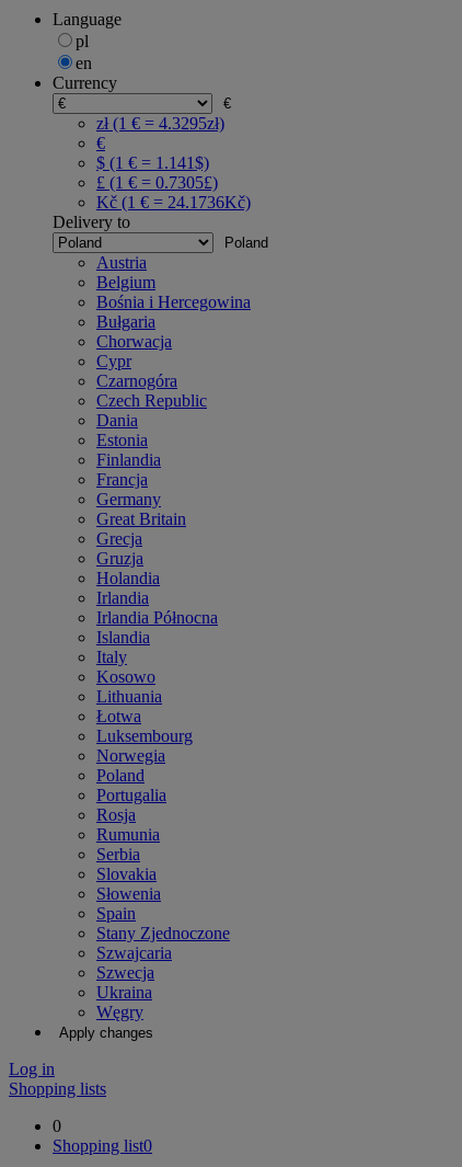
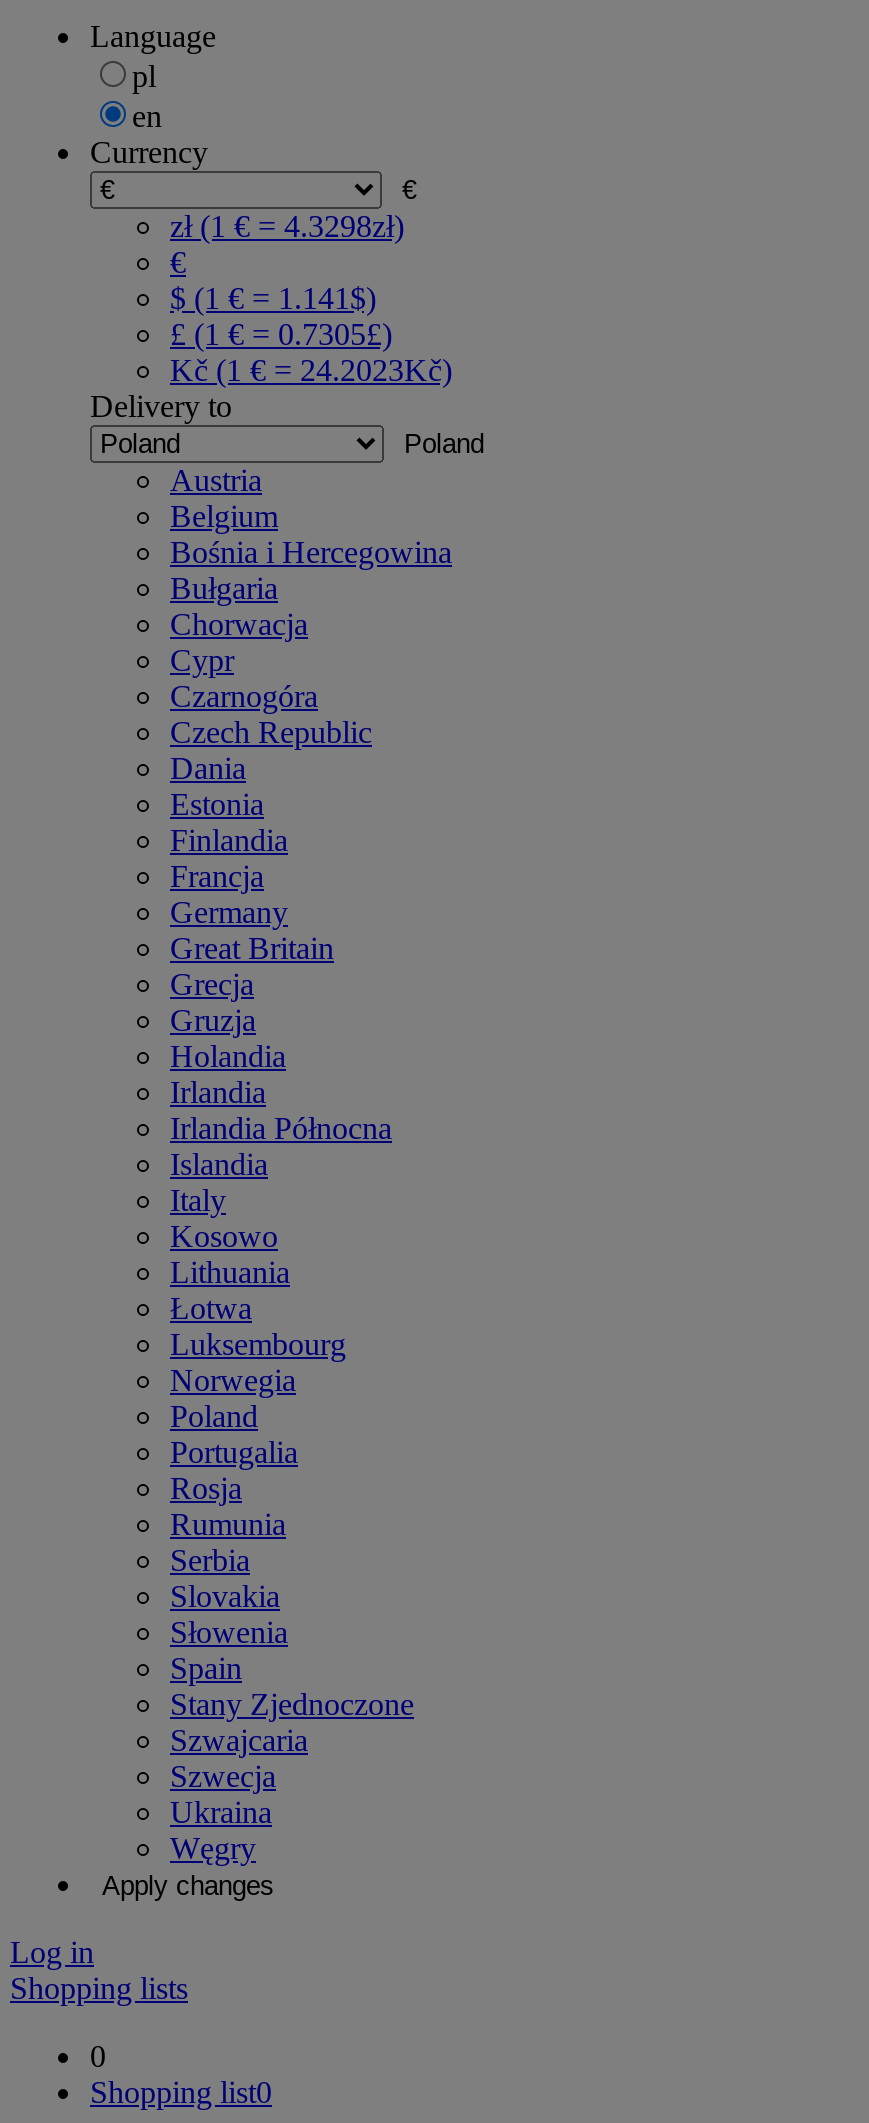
- zł (1 € = 4.3295zł)
+ zł (1 € = 4.3298zł)

- Kč (1 € = 24.1736Kč)
+ Kč (1 € = 24.2023Kč)
